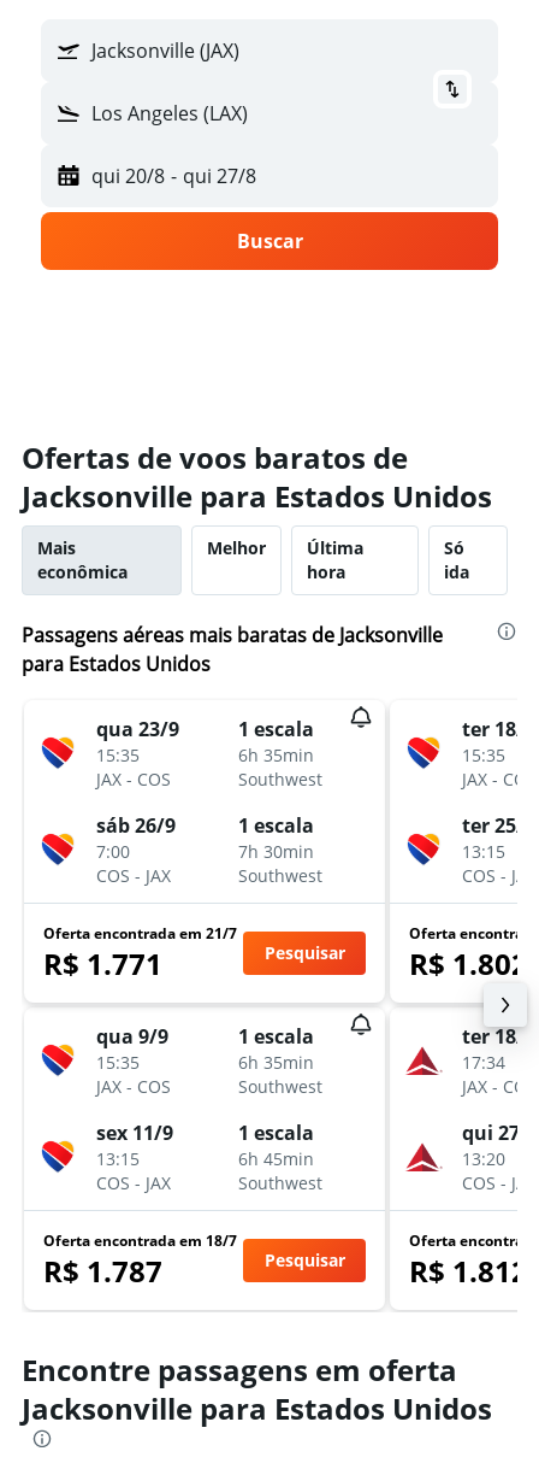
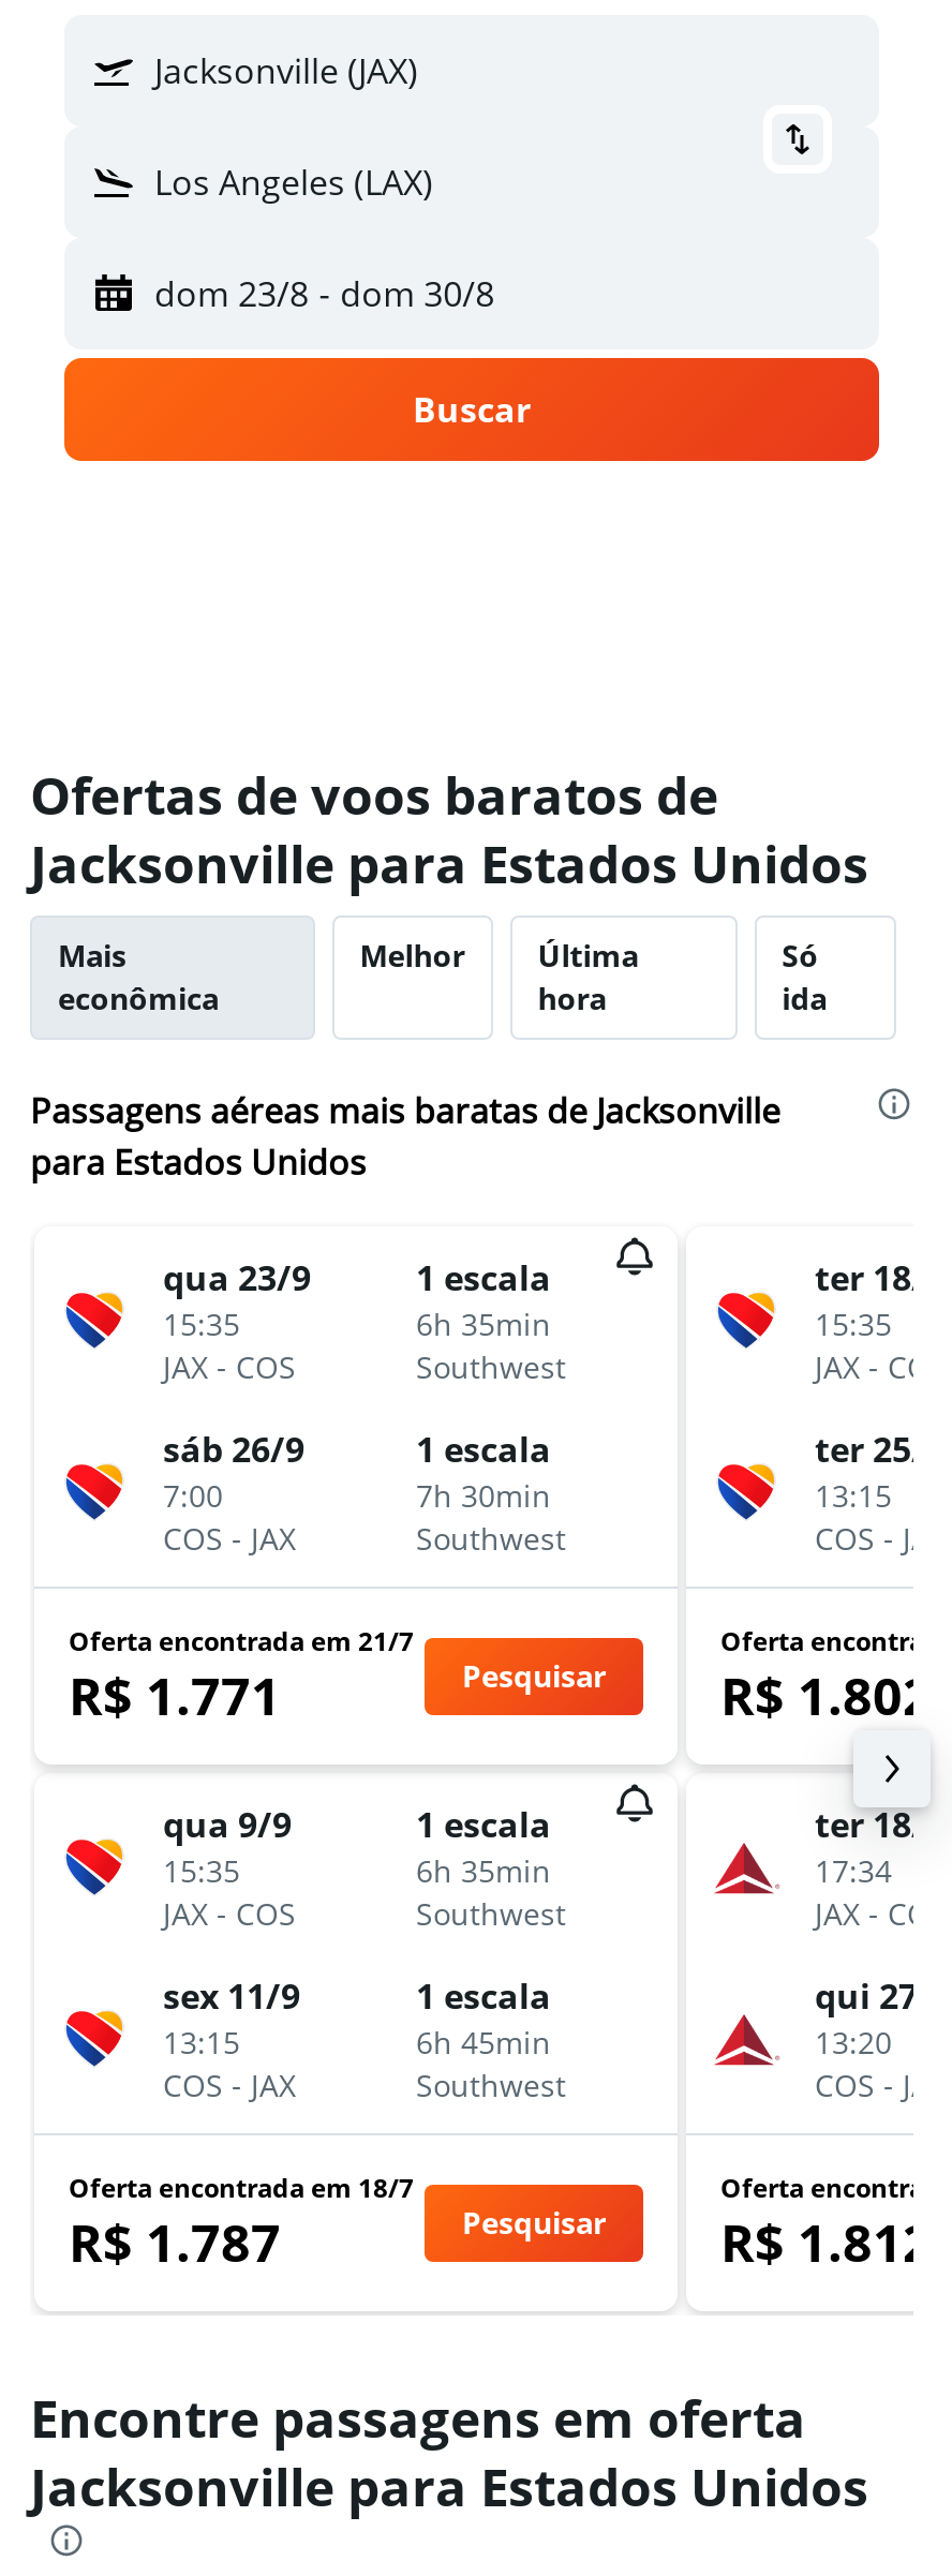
- qui 20/8 - qui 27/8
+ dom 23/8 - dom 30/8
